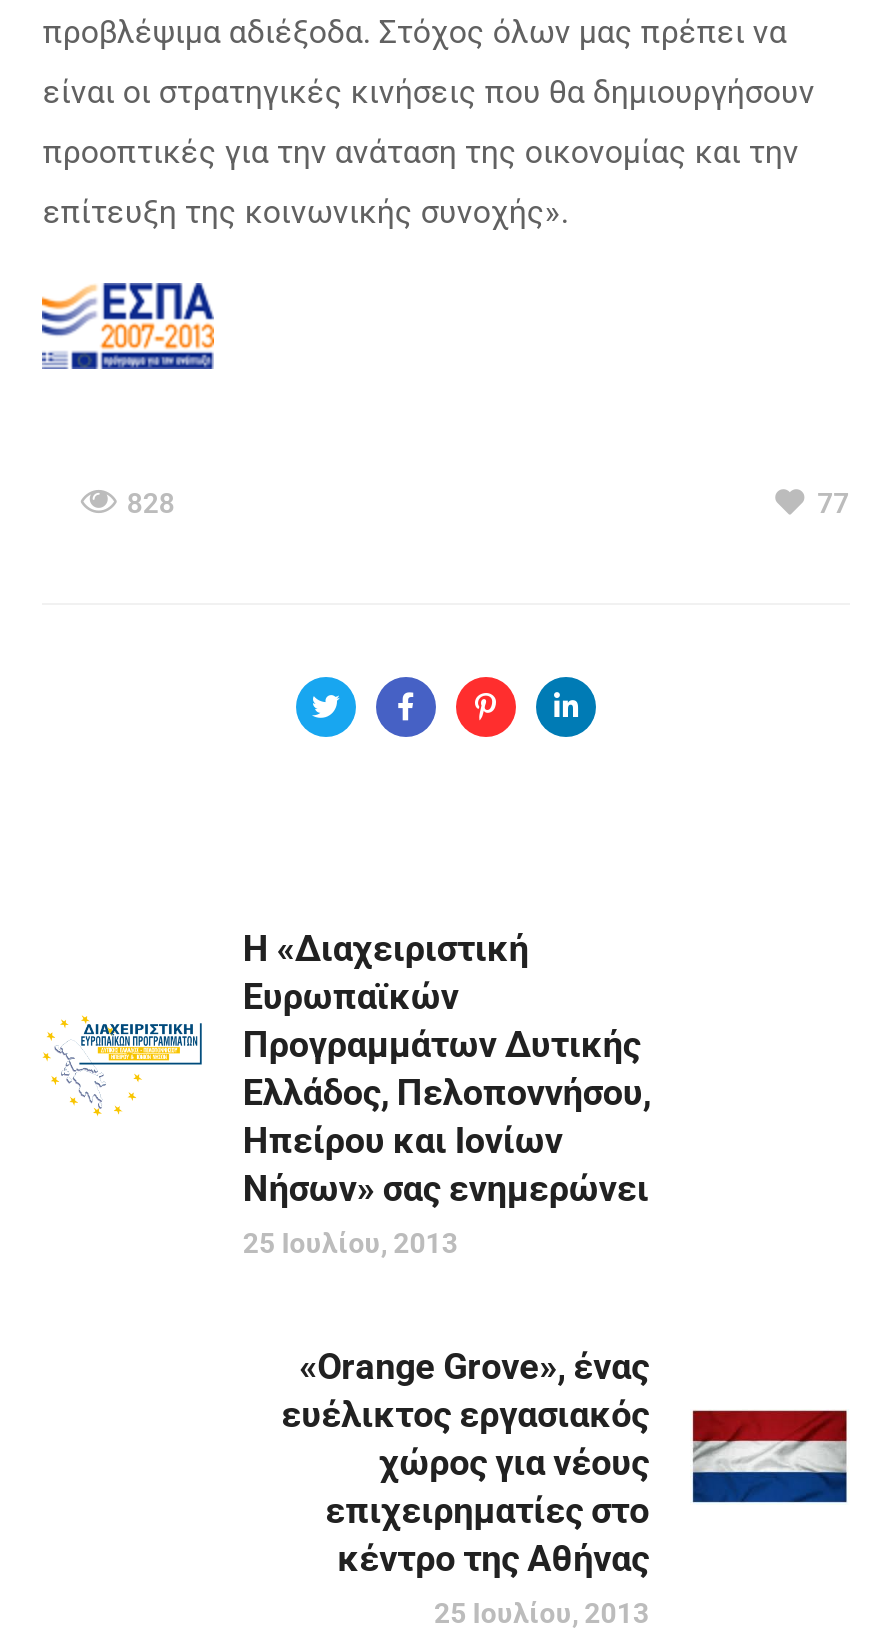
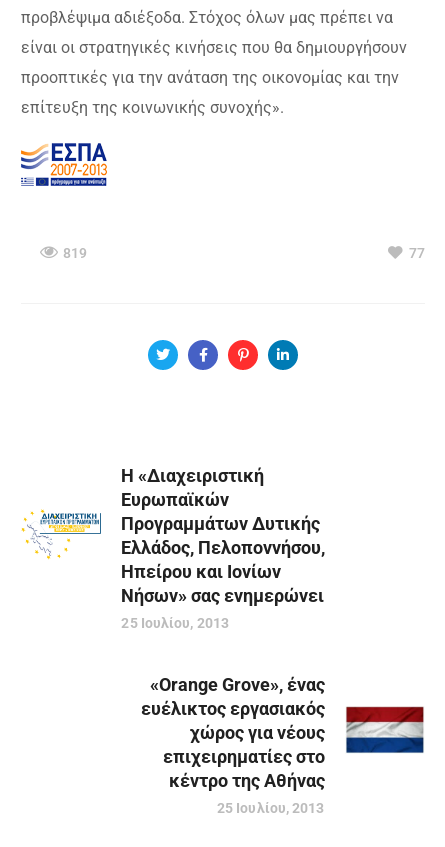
- 828
+ 819
